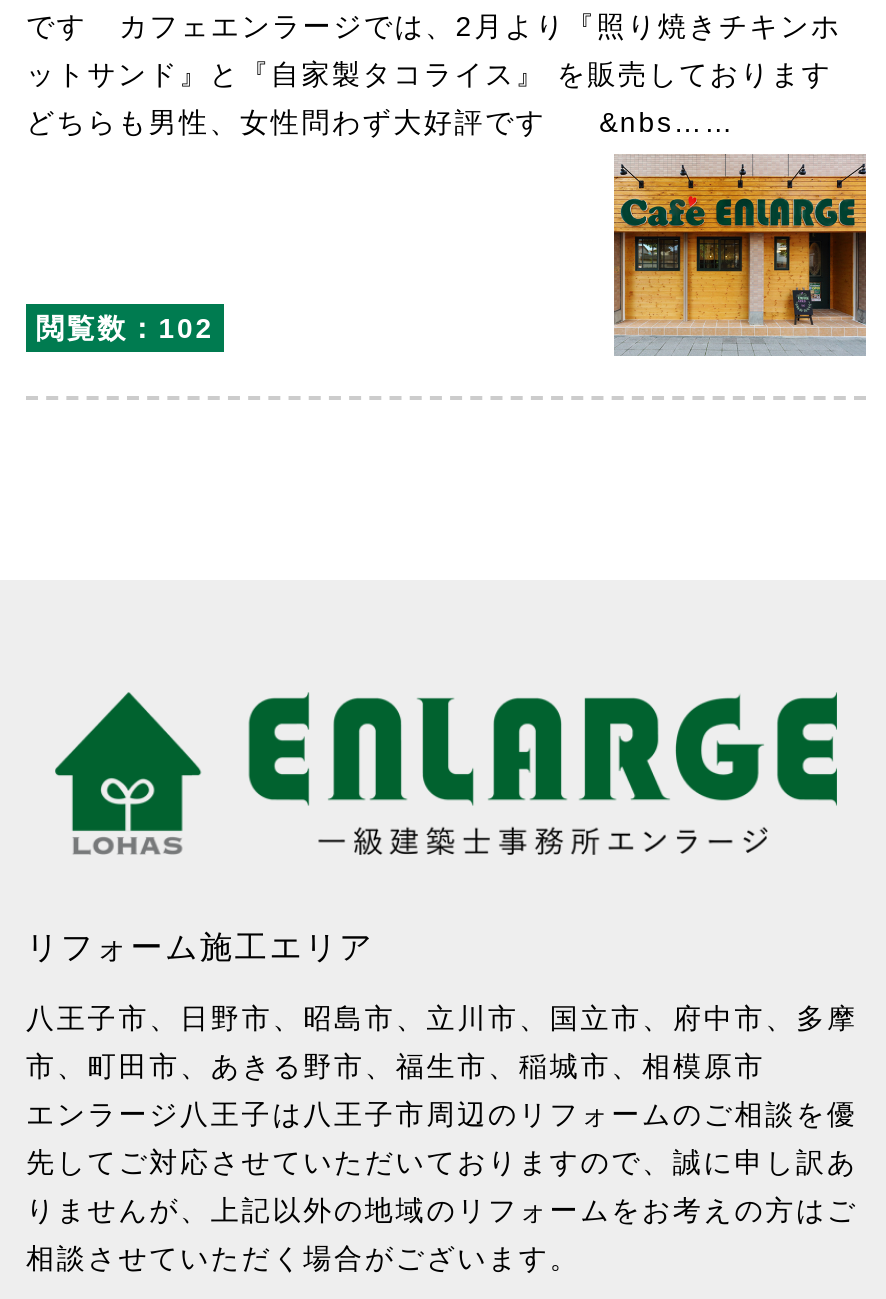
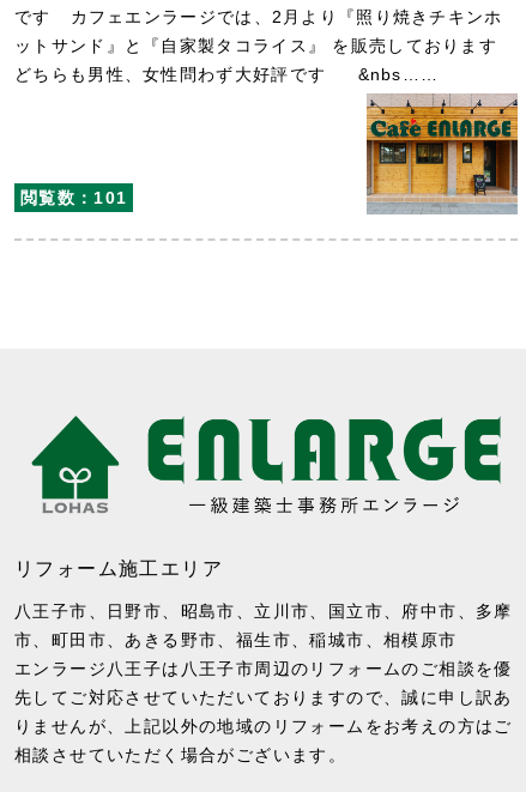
- 閲覧数：102
+ 閲覧数：101
